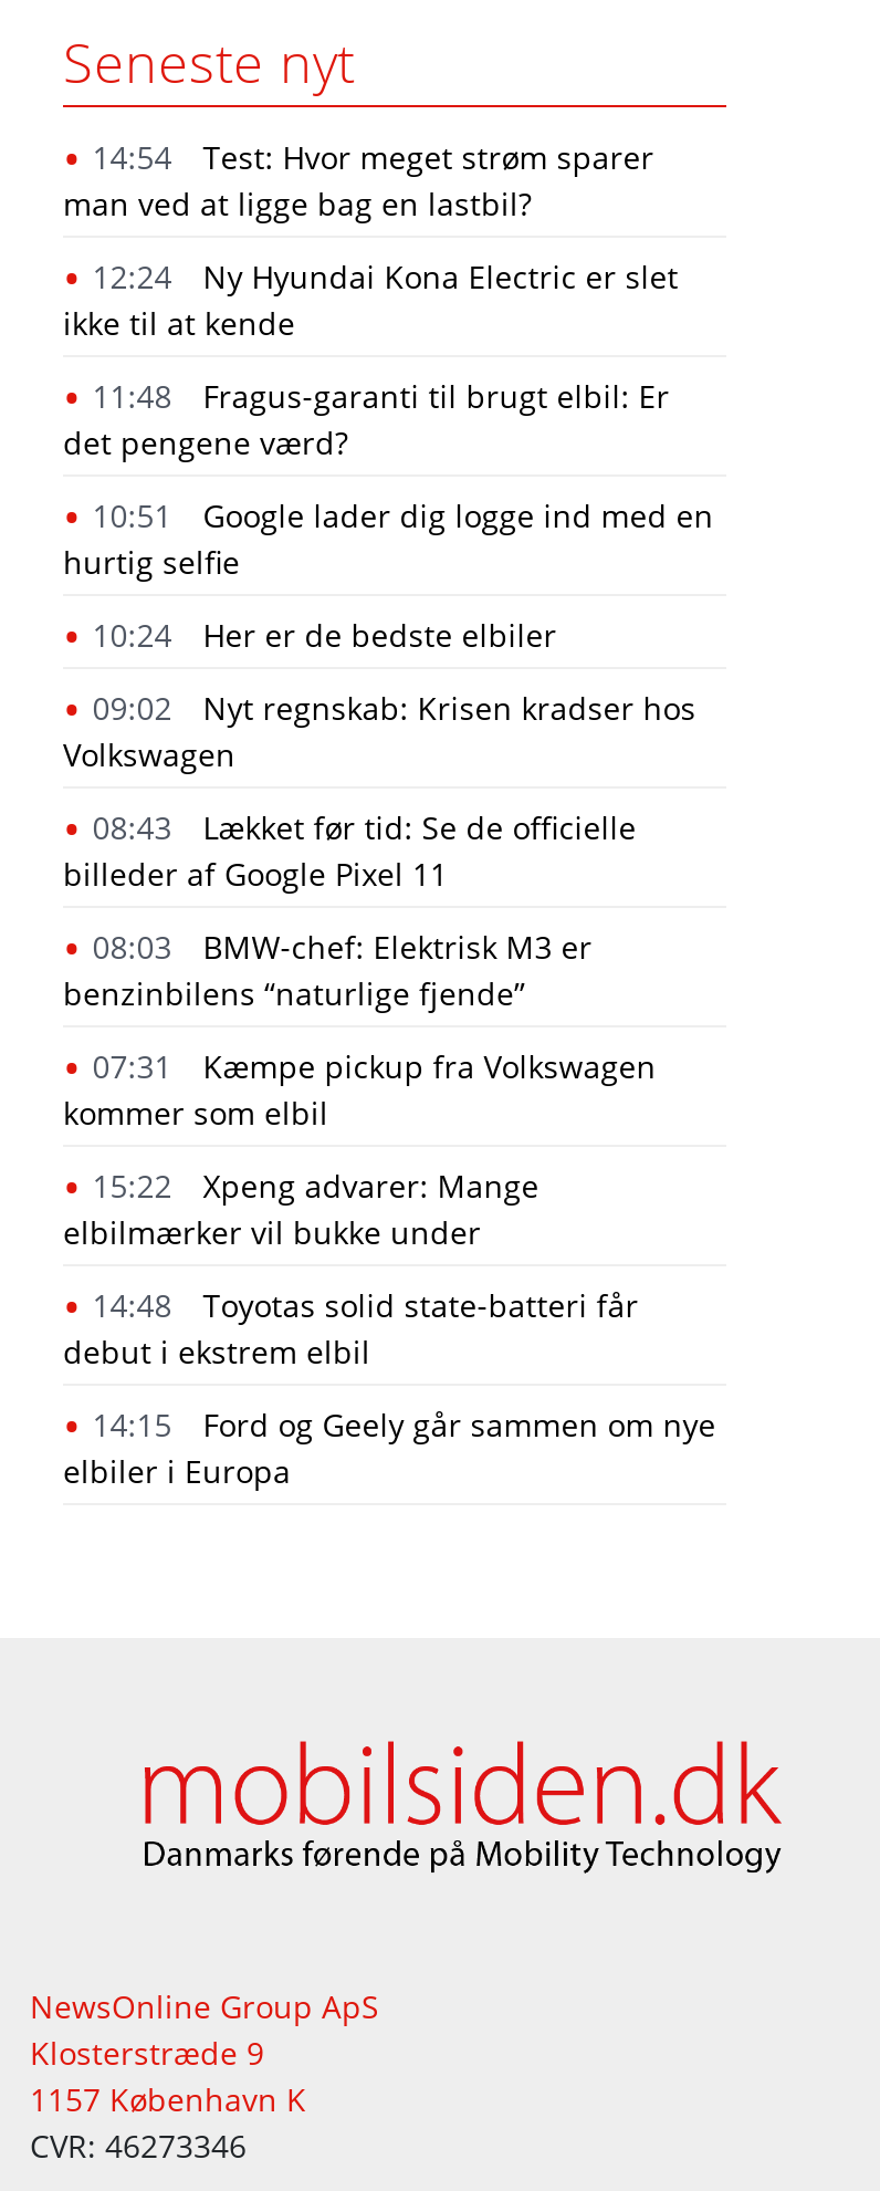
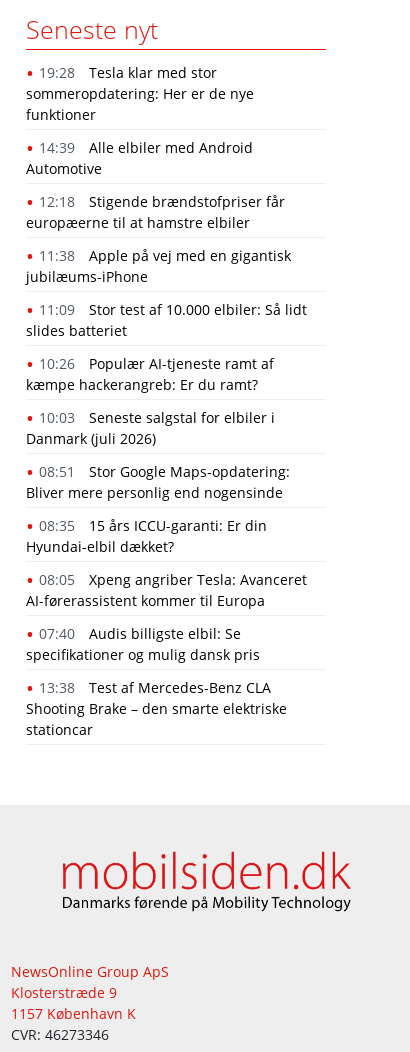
- 14:54
- Test: Hvor meget strøm sparer
- man ved at ligge bag en lastbil?
+ 19:28
+ Tesla klar med stor
+ sommeropdatering: Her er de nye
+ funktioner

- 12:24
- Ny Hyundai Kona Electric er slet
- ikke til at kende
+ 14:39
+ Alle elbiler med Android
+ Automotive

- 11:48
- Fragus-garanti til brugt elbil: Er
- det pengene værd?
+ 12:18
+ Stigende brændstofpriser får
+ europæerne til at hamstre elbiler

- 10:51
- Google lader dig logge ind med en
- hurtig selfie
+ 11:38
+ Apple på vej med en gigantisk
+ jubilæums-iPhone

- 10:24
- Her er de bedste elbiler
+ 11:09
+ Stor test af 10.000 elbiler: Så lidt
+ slides batteriet

- 09:02
- Nyt regnskab: Krisen kradser hos
- Volkswagen
+ 10:26
+ Populær AI-tjeneste ramt af
+ kæmpe hackerangreb: Er du ramt?

- 08:43
- Lækket før tid: Se de officielle
- billeder af Google Pixel 11
+ 10:03
+ Seneste salgstal for elbiler i
+ Danmark (juli 2026)

- 08:03
- BMW-chef: Elektrisk M3 er
- benzinbilens “naturlige fjende”
+ 08:51
+ Stor Google Maps-opdatering:
+ Bliver mere personlig end nogensinde

- 07:31
- Kæmpe pickup fra Volkswagen
- kommer som elbil
+ 08:35
+ 15 års ICCU-garanti: Er din
+ Hyundai-elbil dækket?

- 15:22
- Xpeng advarer: Mange
- elbilmærker vil bukke under
+ 08:05
+ Xpeng angriber Tesla: Avanceret
+ AI-førerassistent kommer til Europa

- 14:48
- Toyotas solid state-batteri får
- debut i ekstrem elbil
+ 07:40
+ Audis billigste elbil: Se
+ specifikationer og mulig dansk pris

- 14:15
- Ford og Geely går sammen om nye
- elbiler i Europa
+ 13:38
+ Test af Mercedes-Benz CLA
+ Shooting Brake – den smarte elektriske
+ stationcar
